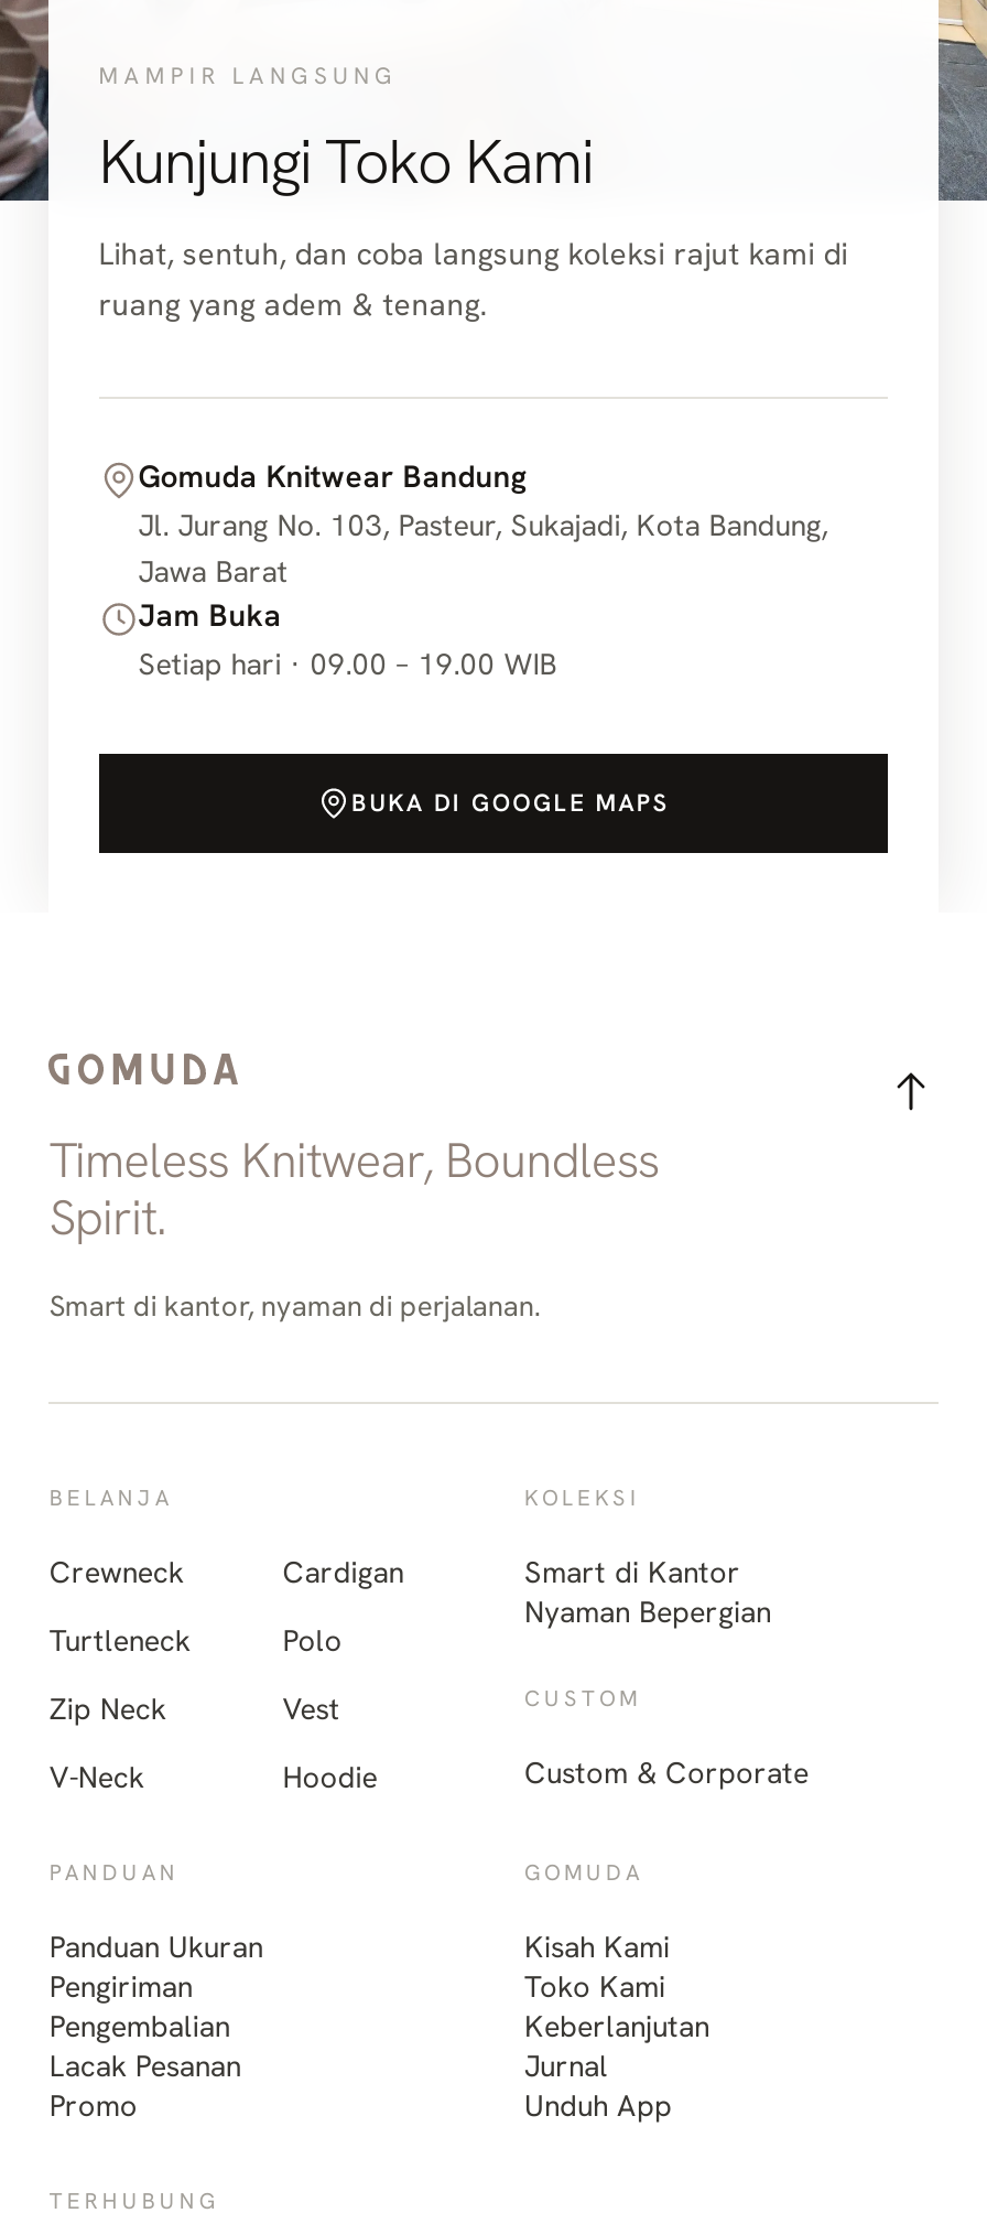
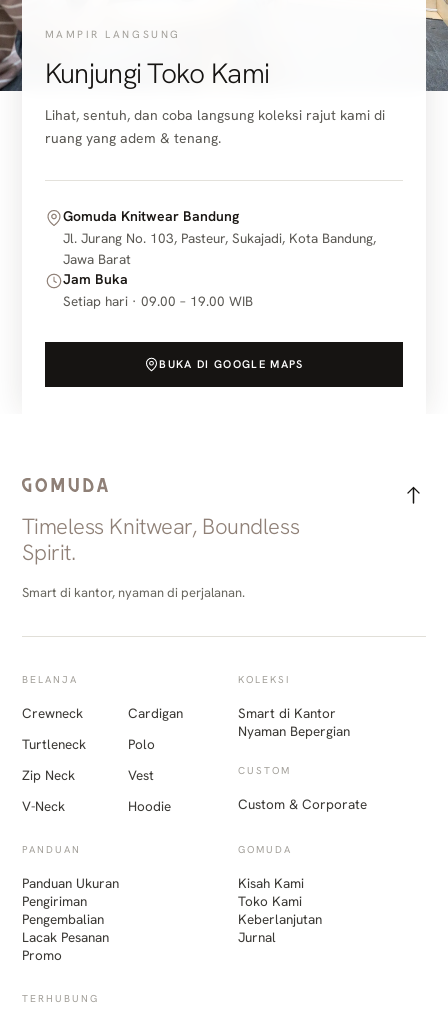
- Unduh App
